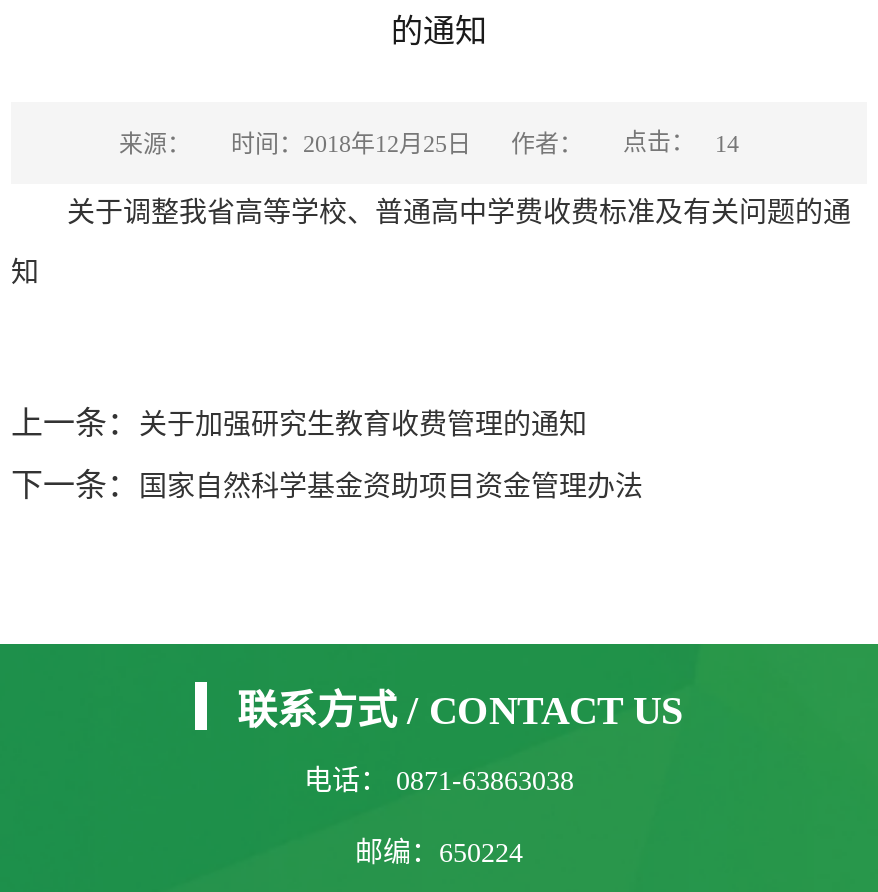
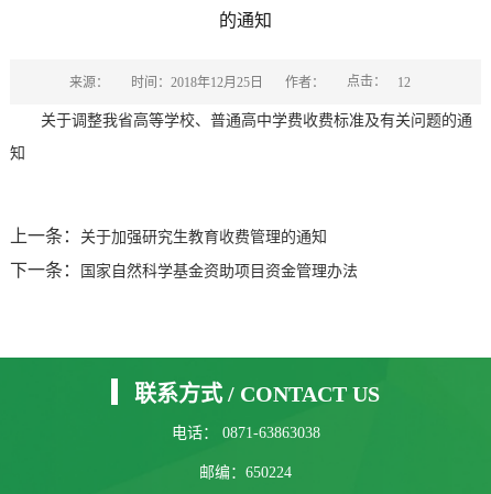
- 来源： 时间：2018年12月25日 作者： 点击： 14
+ 来源： 时间：2018年12月25日 作者： 点击： 12
